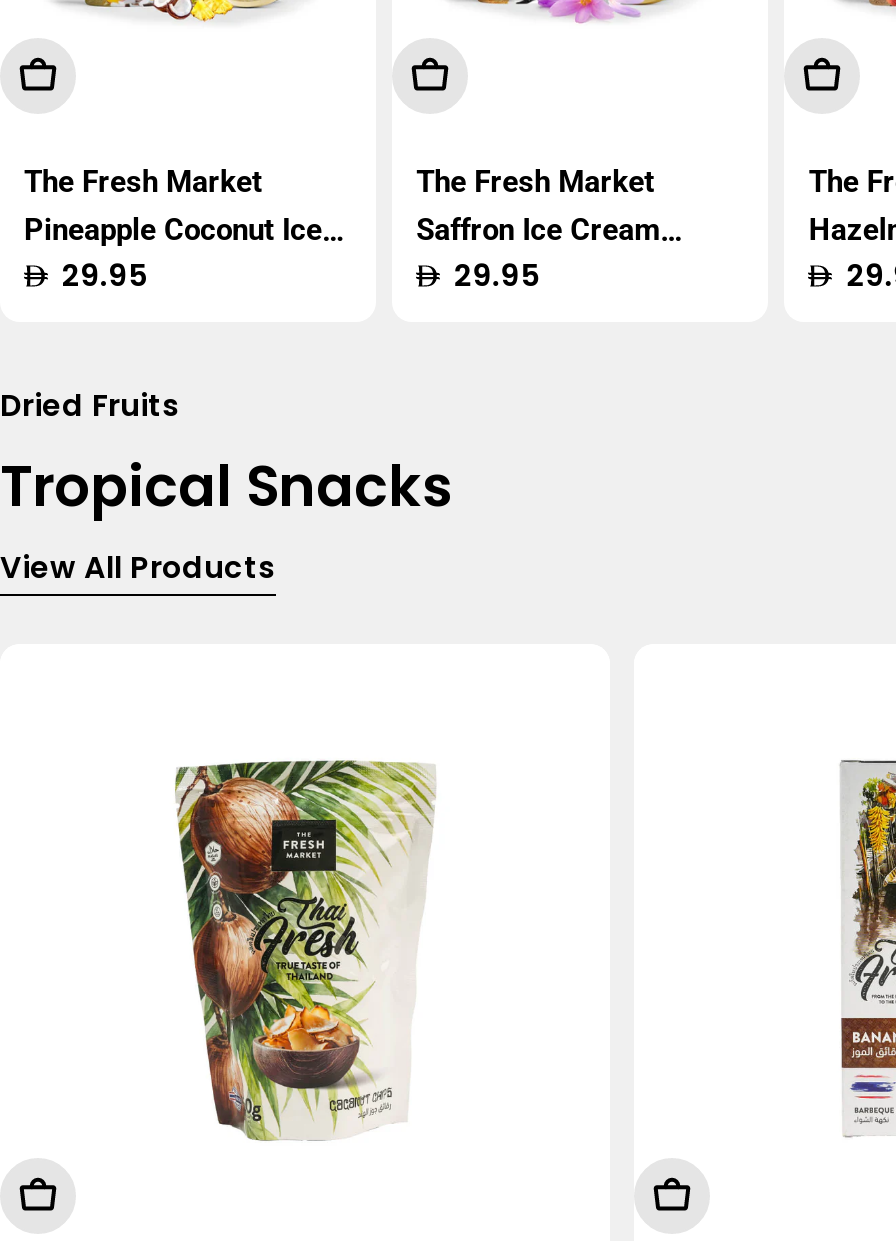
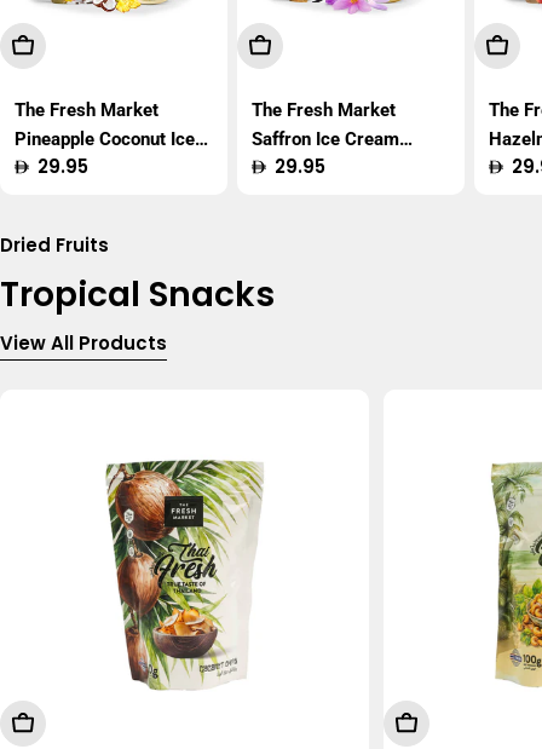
- [image]
+ [image]
